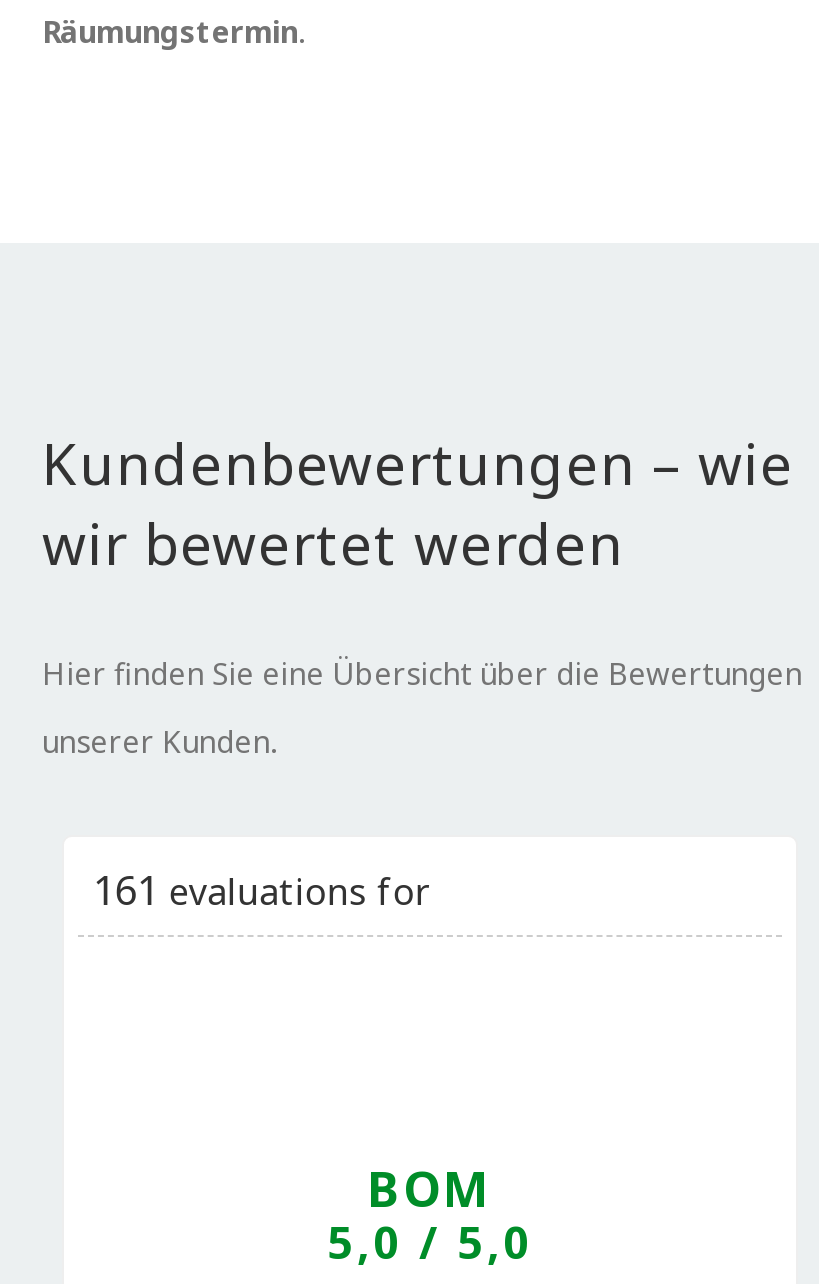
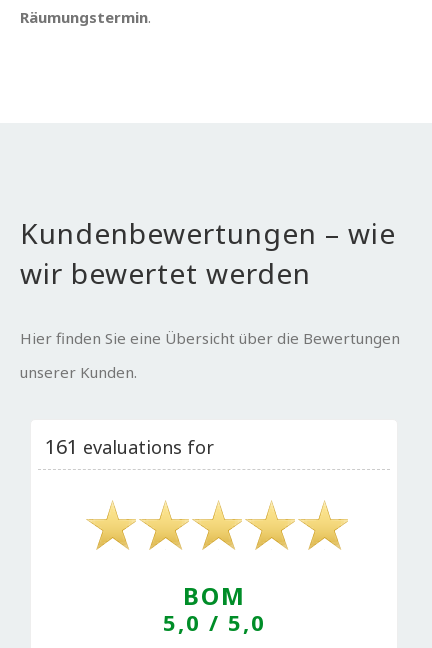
+ [image]
